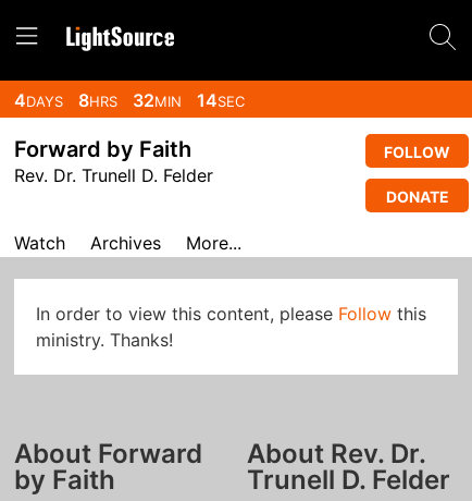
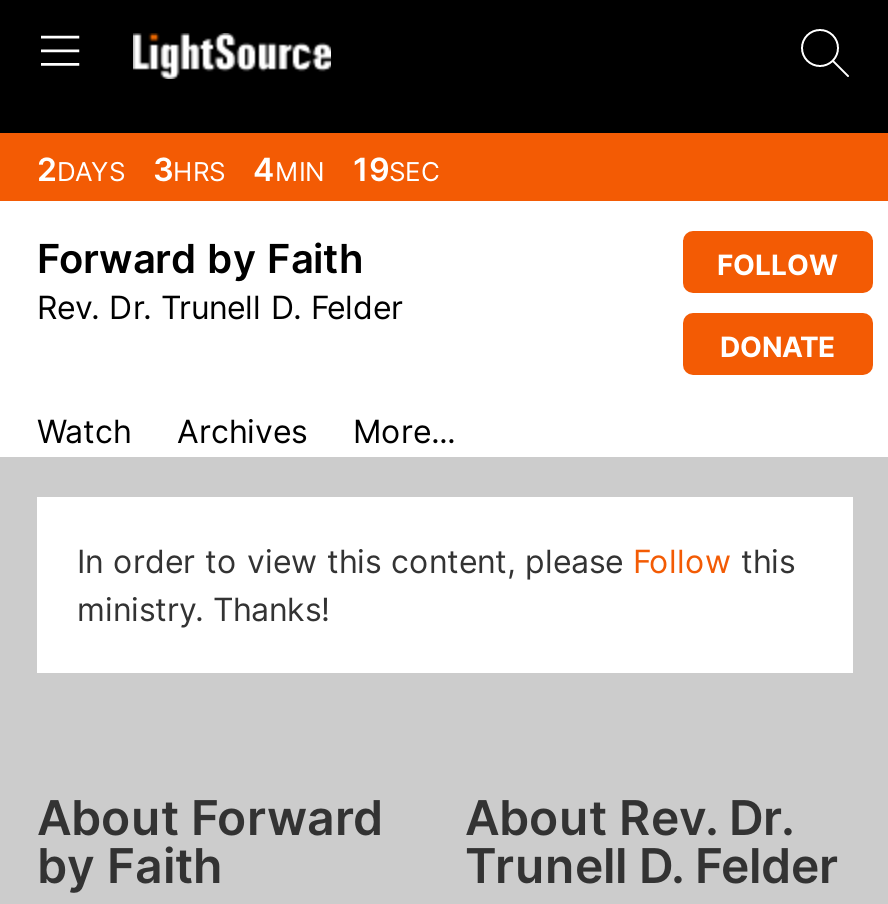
- 4DAYS 8HRS 32MIN 14SEC
+ 2DAYS 3HRS 4MIN 19SEC
